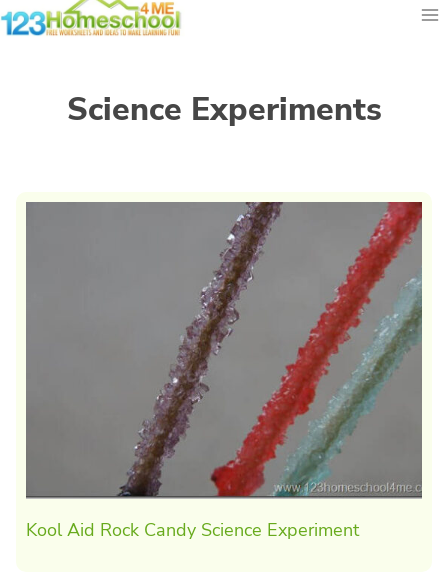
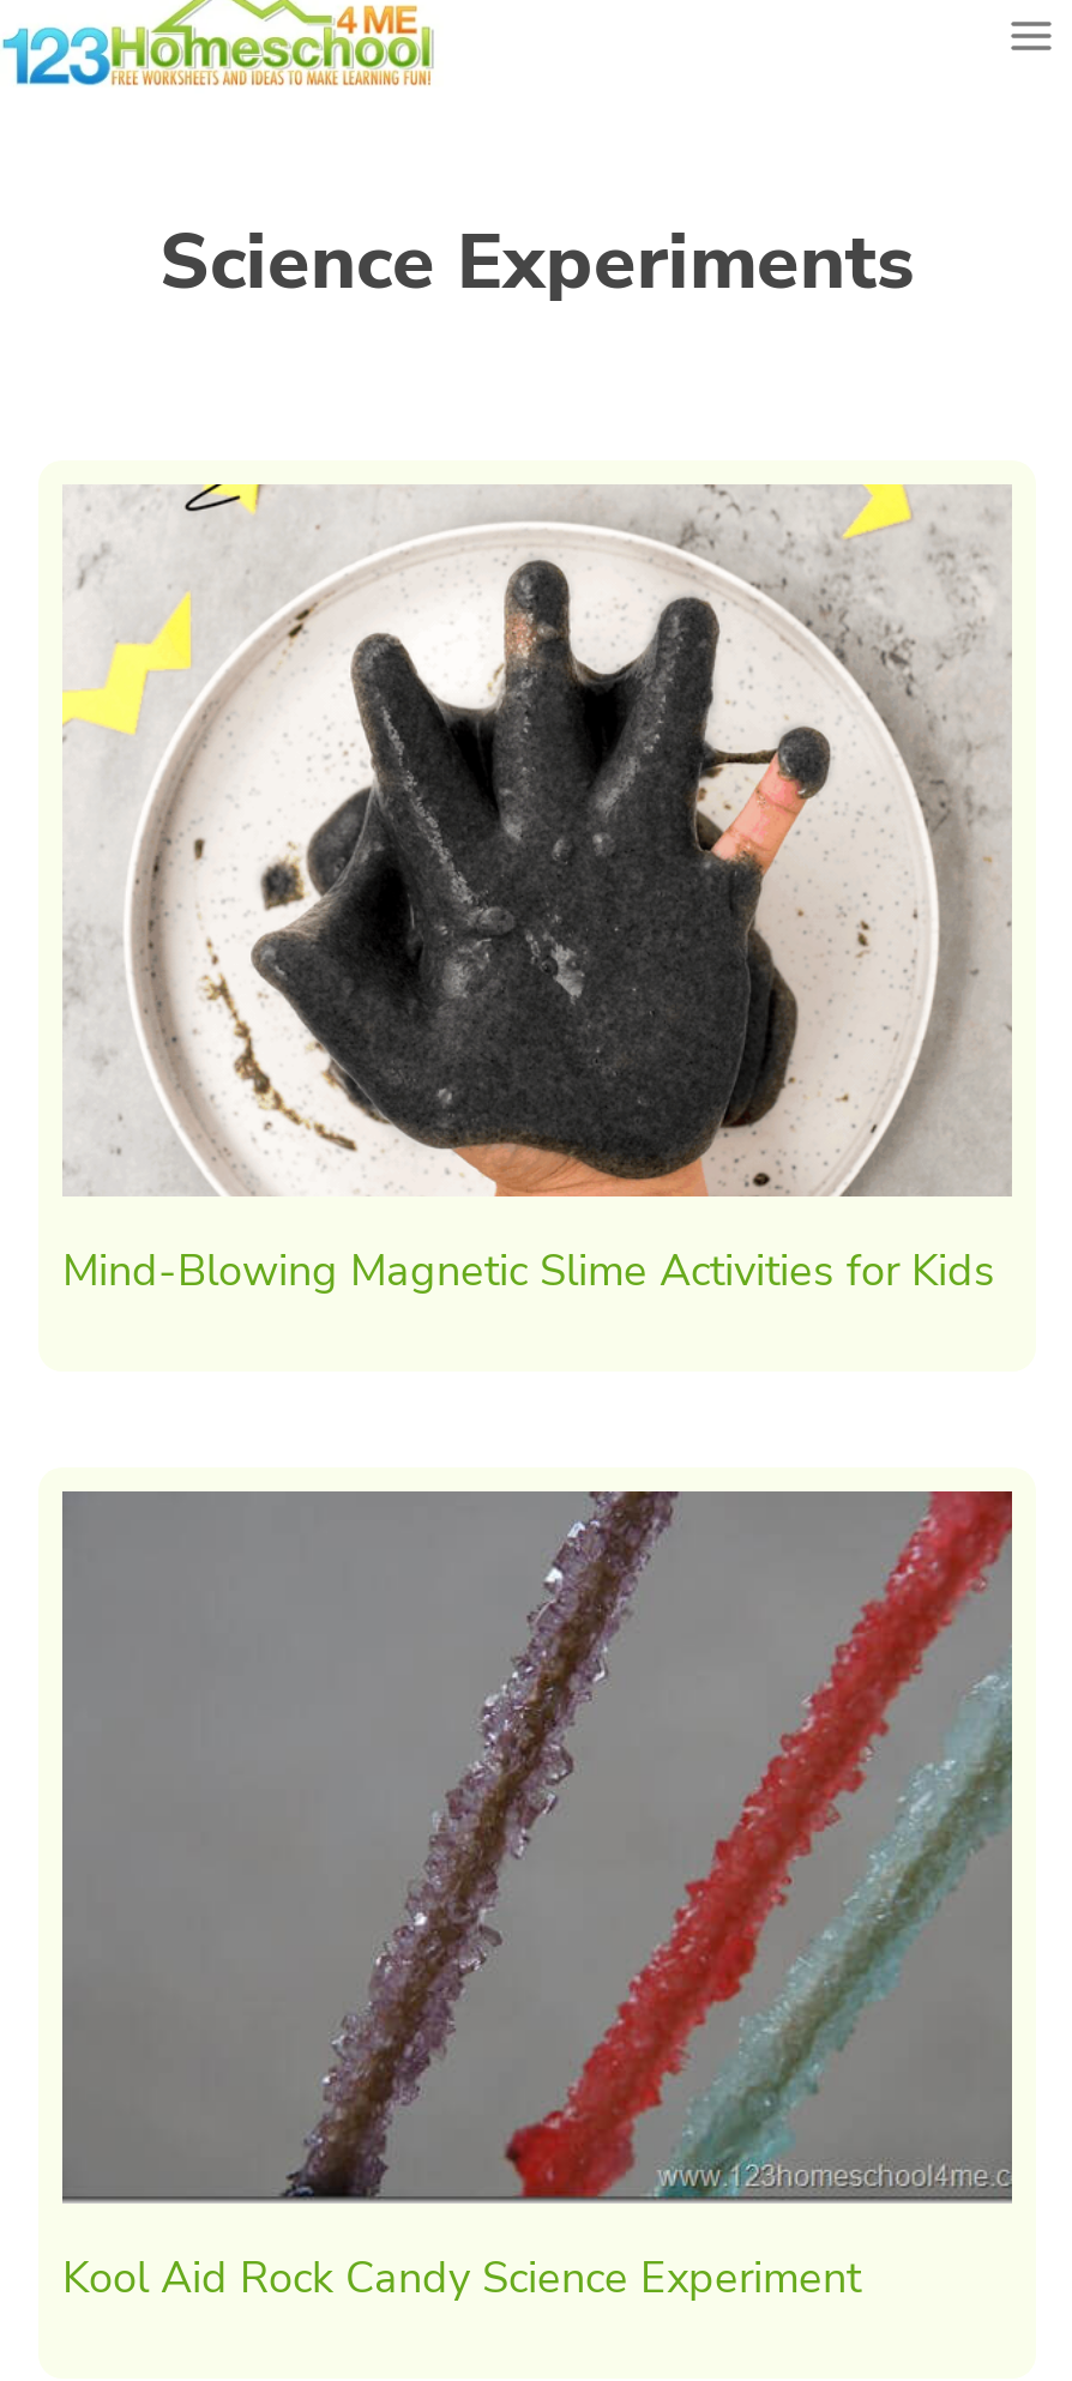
+ [image]
+ Mind-Blowing Magnetic Slime Activities for Kids
